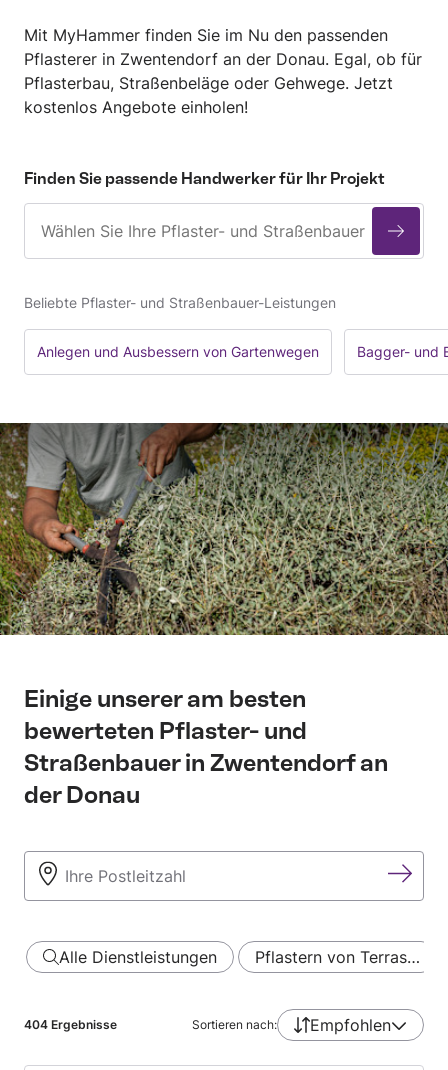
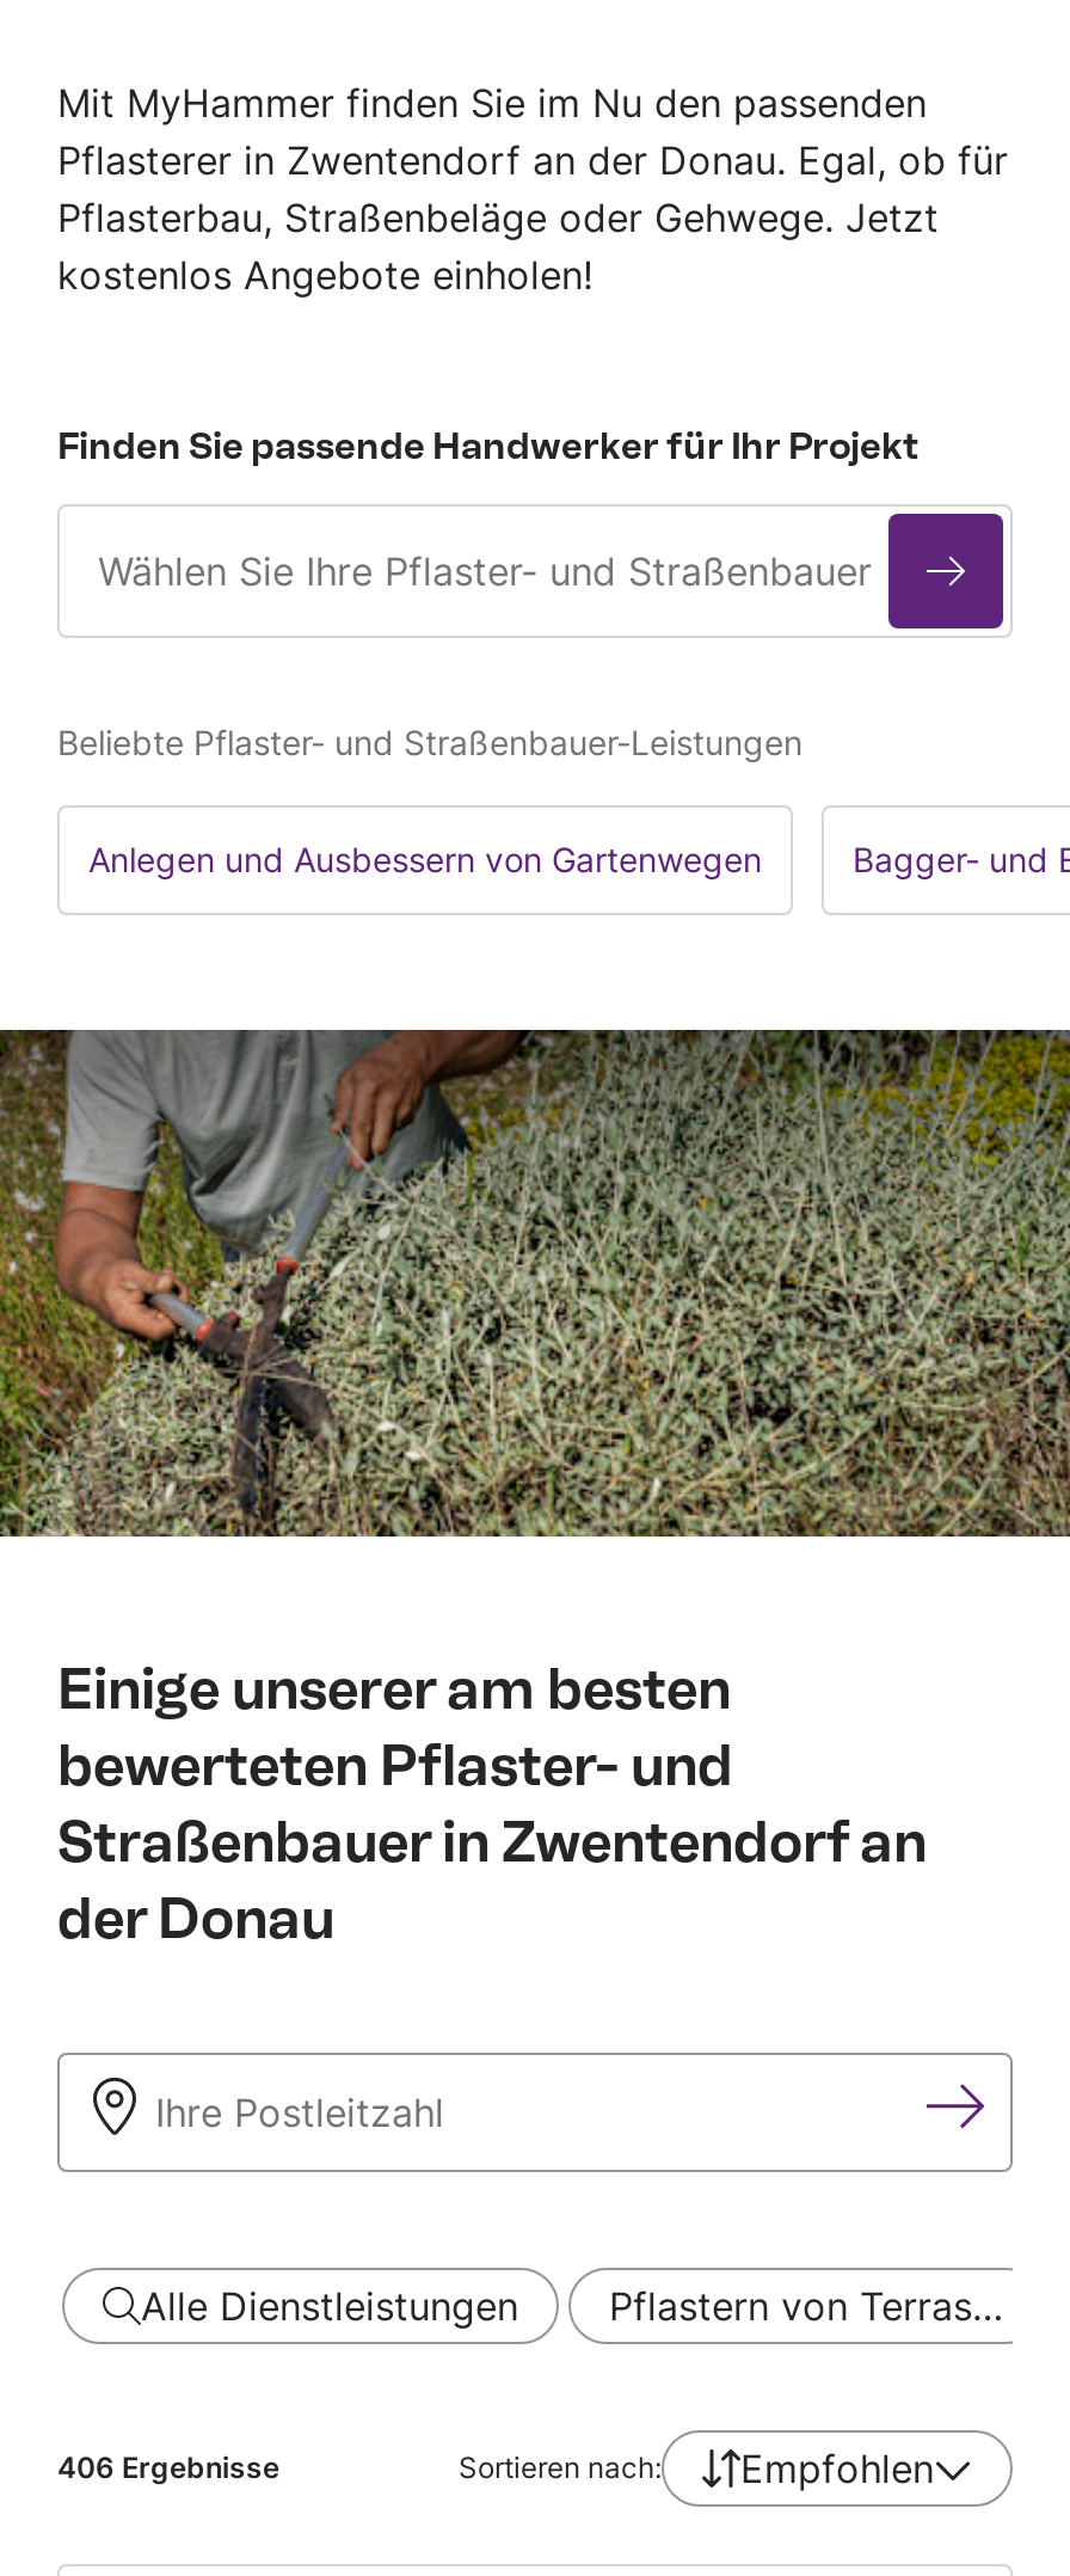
- 404 Ergebnisse
+ 406 Ergebnisse
